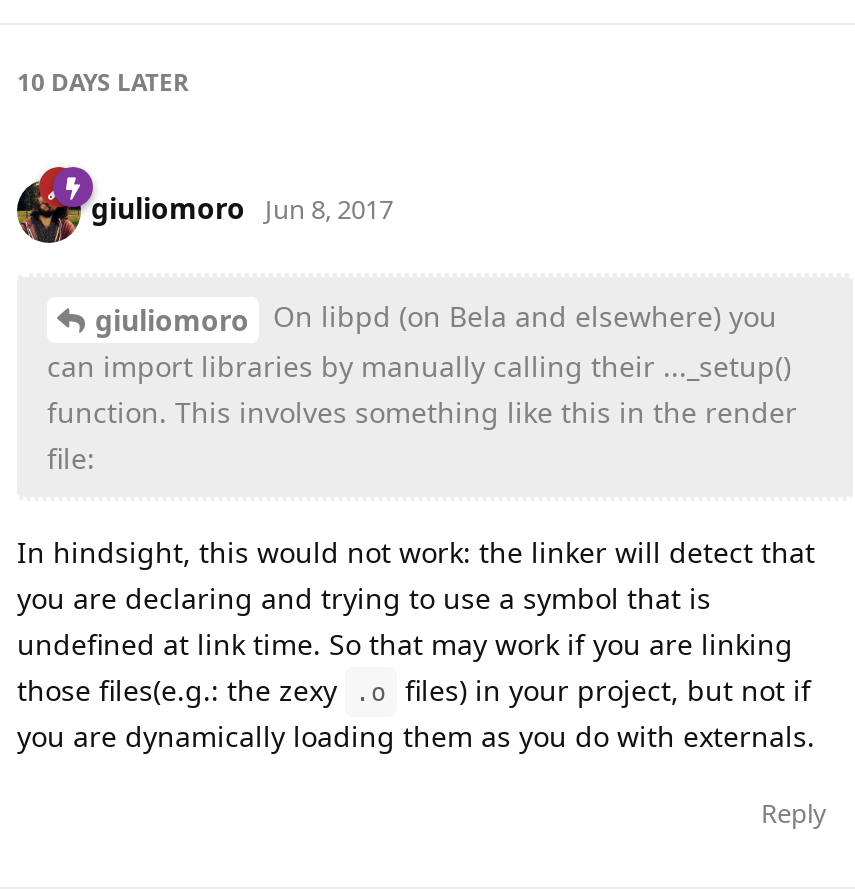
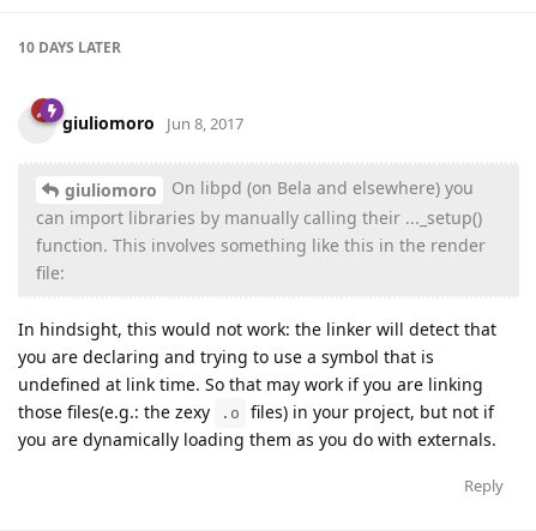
- [image]
+ [image]
